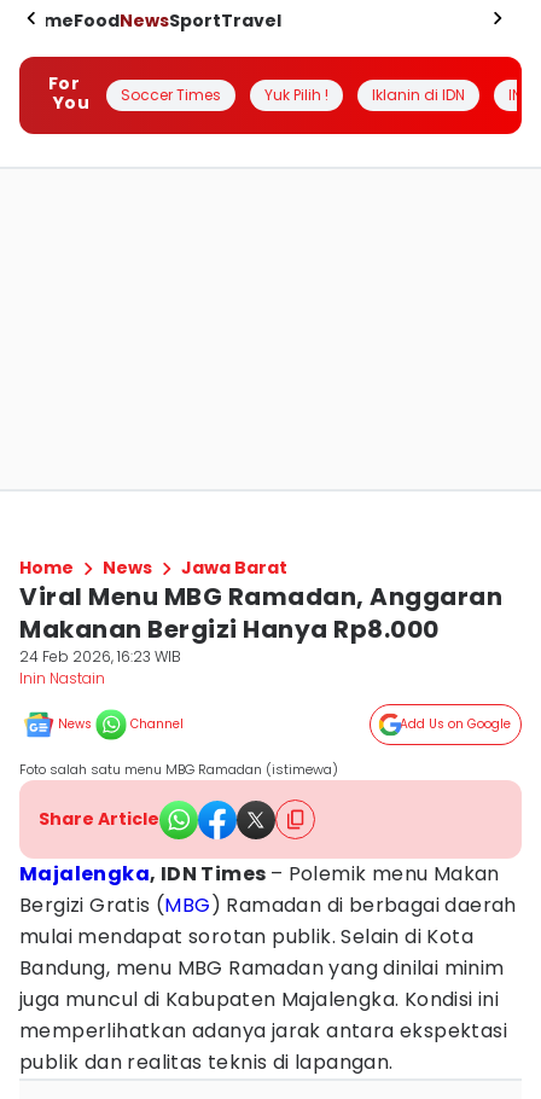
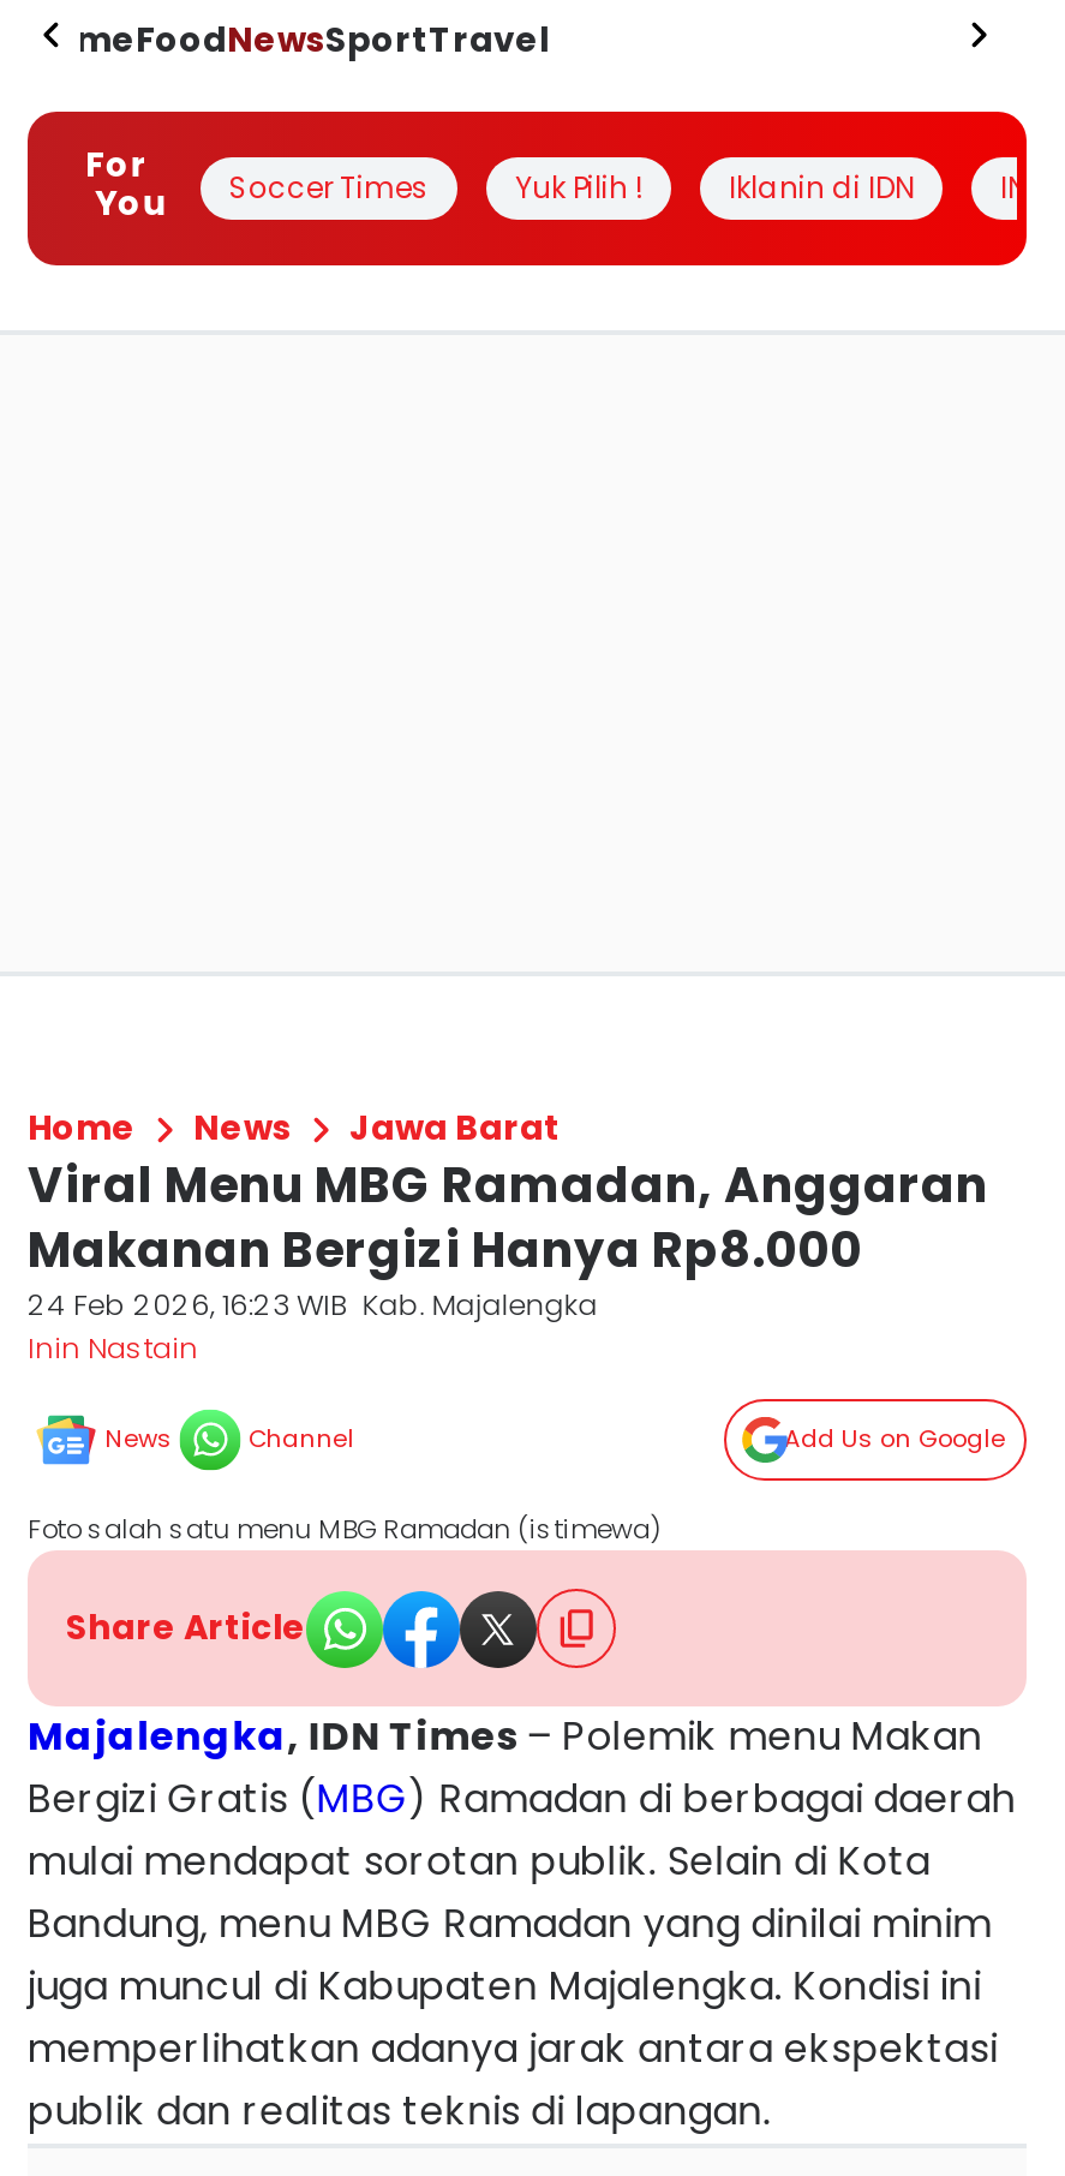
- 24 Feb 2026, 16:23 WIB
+ 24 Feb 2026, 16:23 WIB Kab. Majalengka
